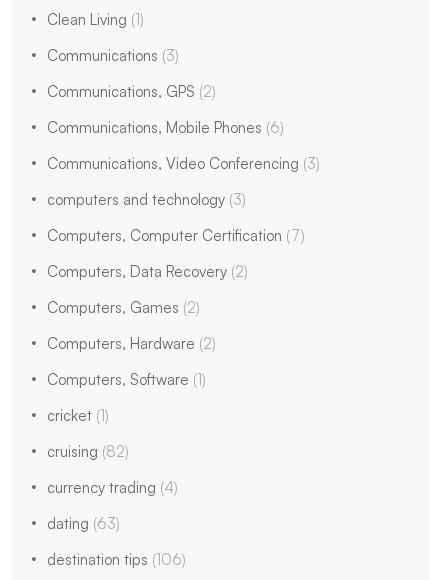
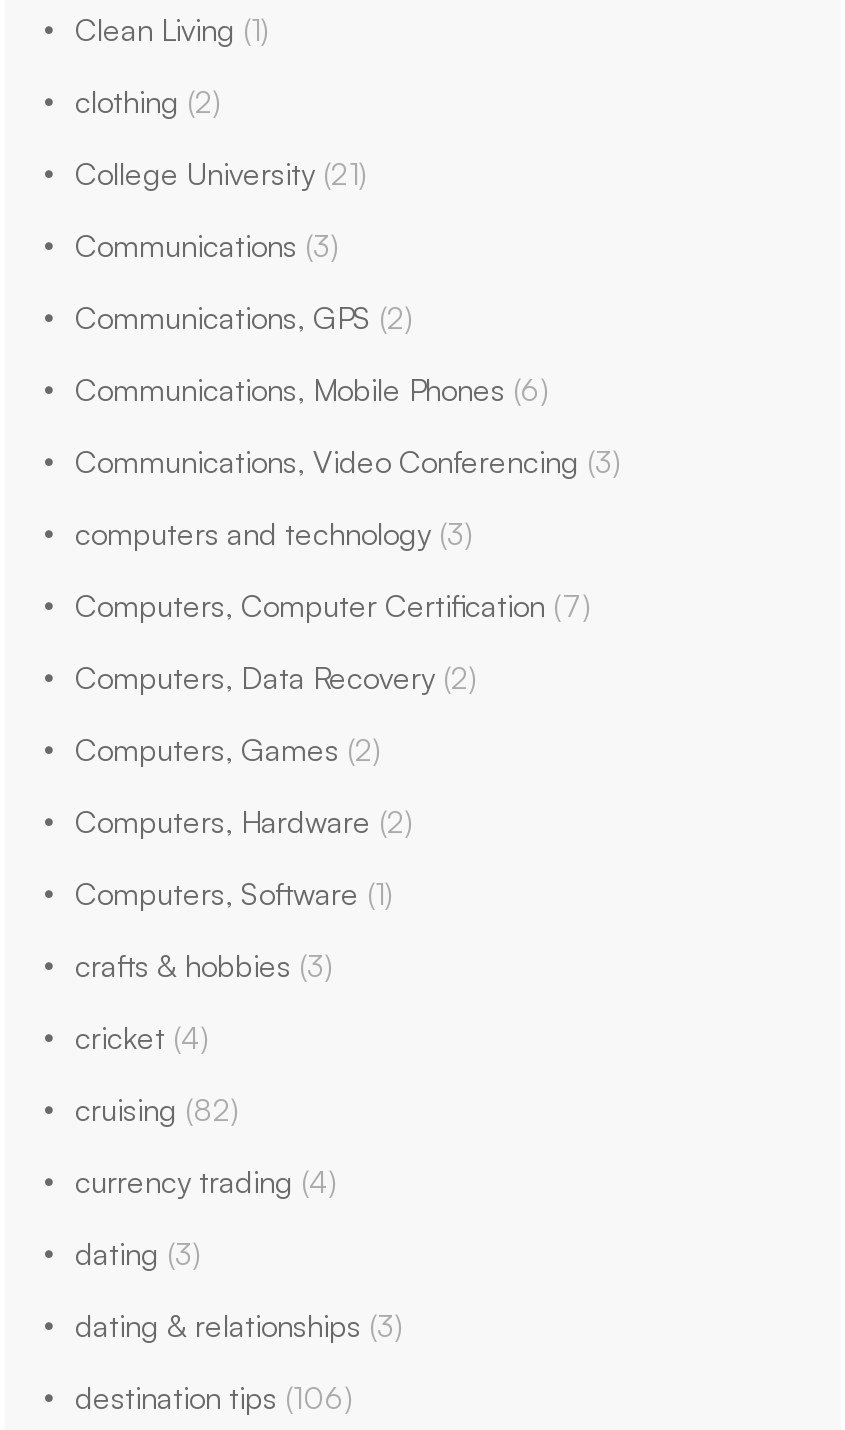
+ clothing (2)
+ College University (21)

- cricket (1)
+ crafts & hobbies (3)
+ cricket (4)

- dating (63)
+ dating (3)
+ dating & relationships (3)
